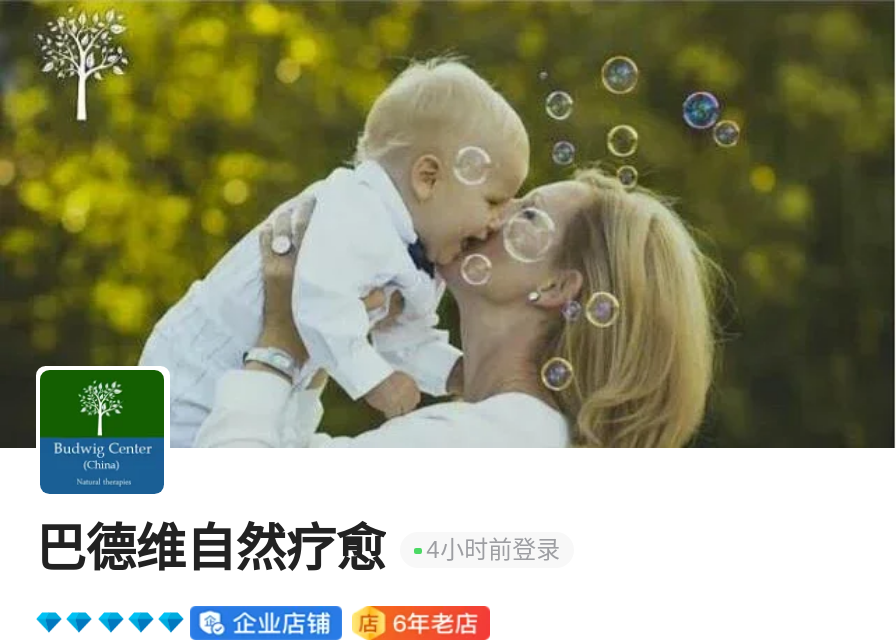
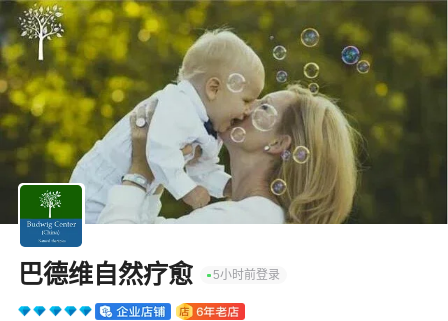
- 巴德维自然疗愈 4小时前登录
+ 巴德维自然疗愈 5小时前登录
